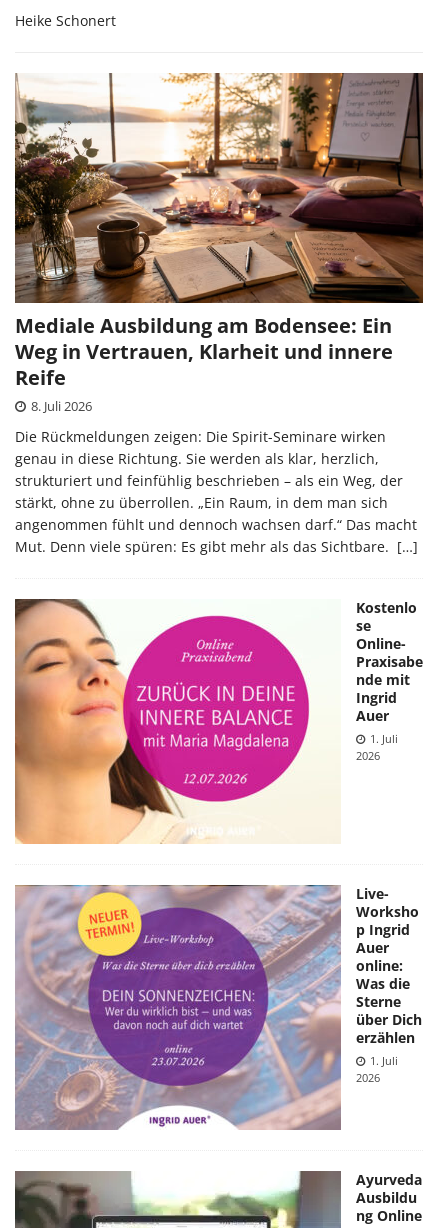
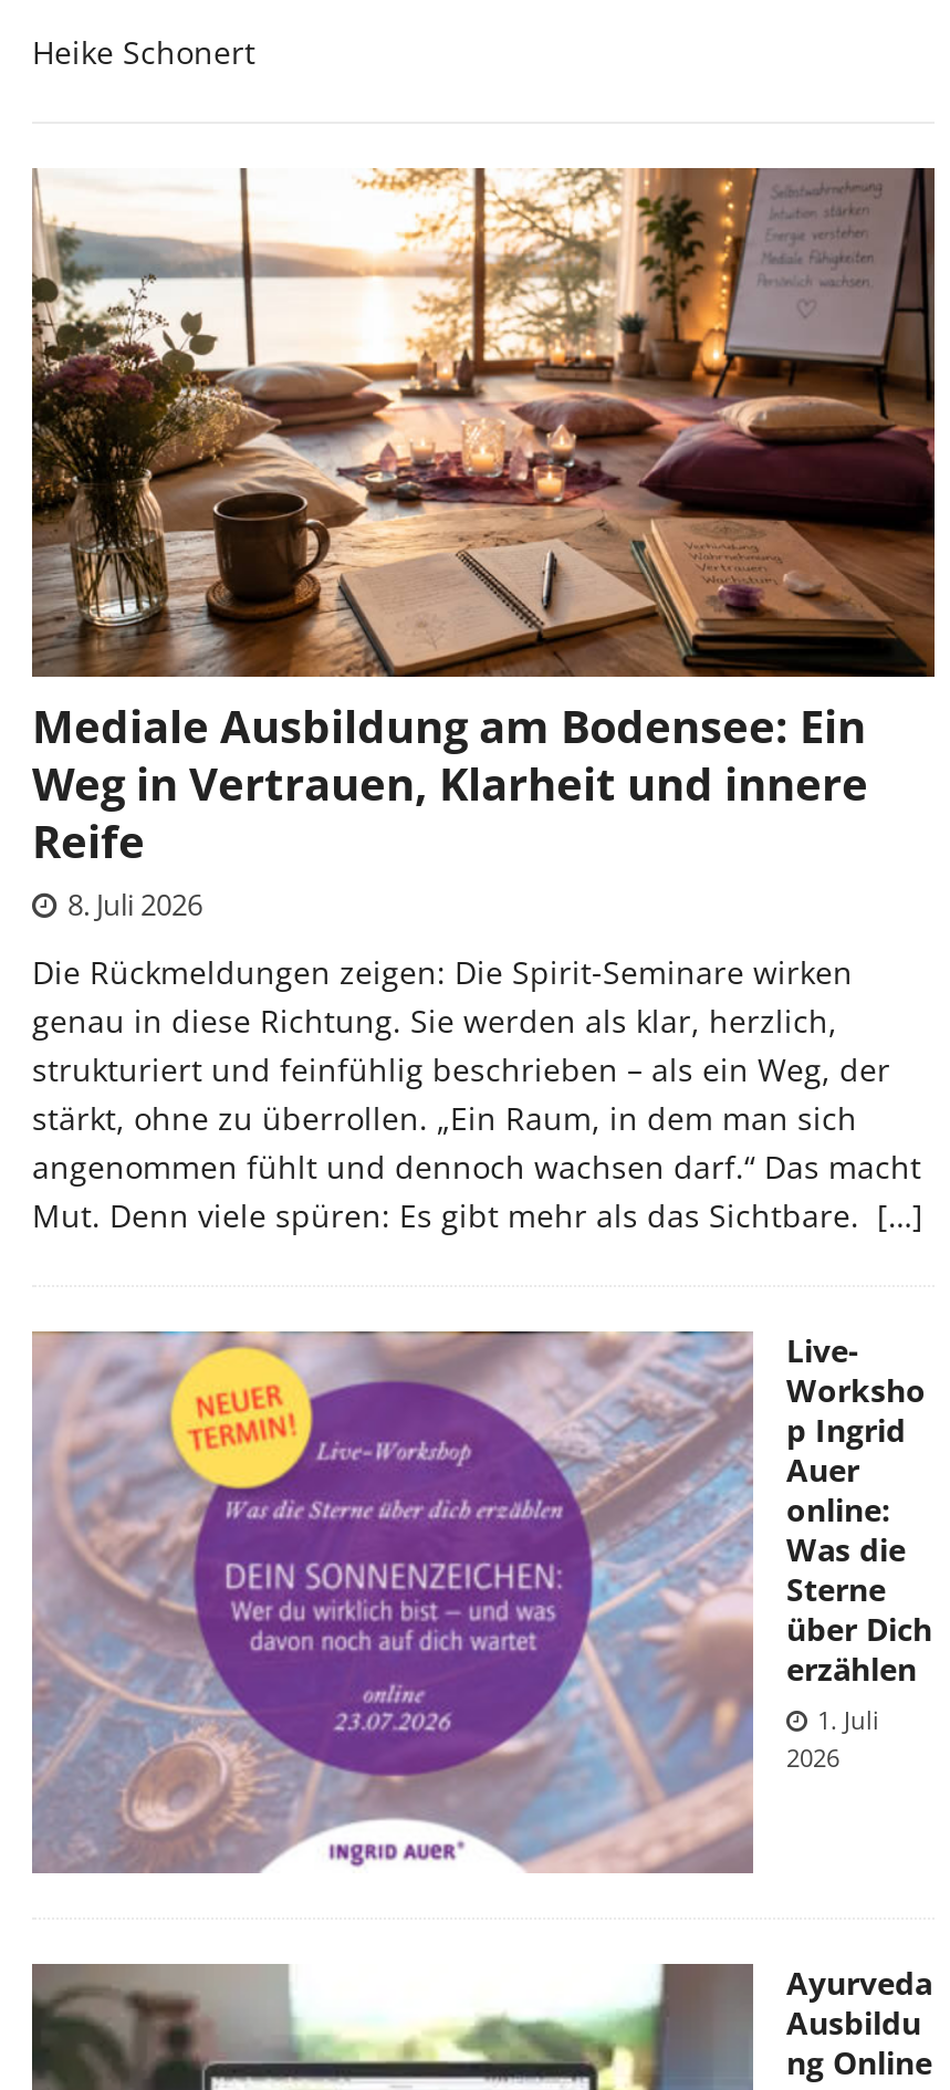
- [image]

- Kostenlo
- se
- Online-
- Praxisabe
- nde mit
- Ingrid
- Auer
- 1. Juli
- 2026
